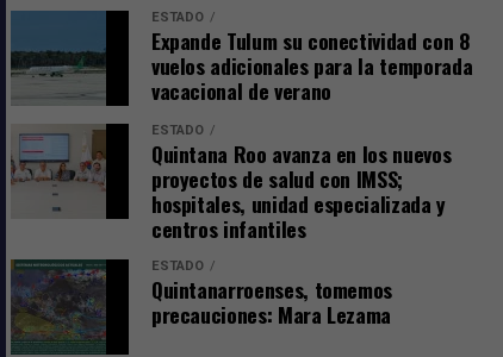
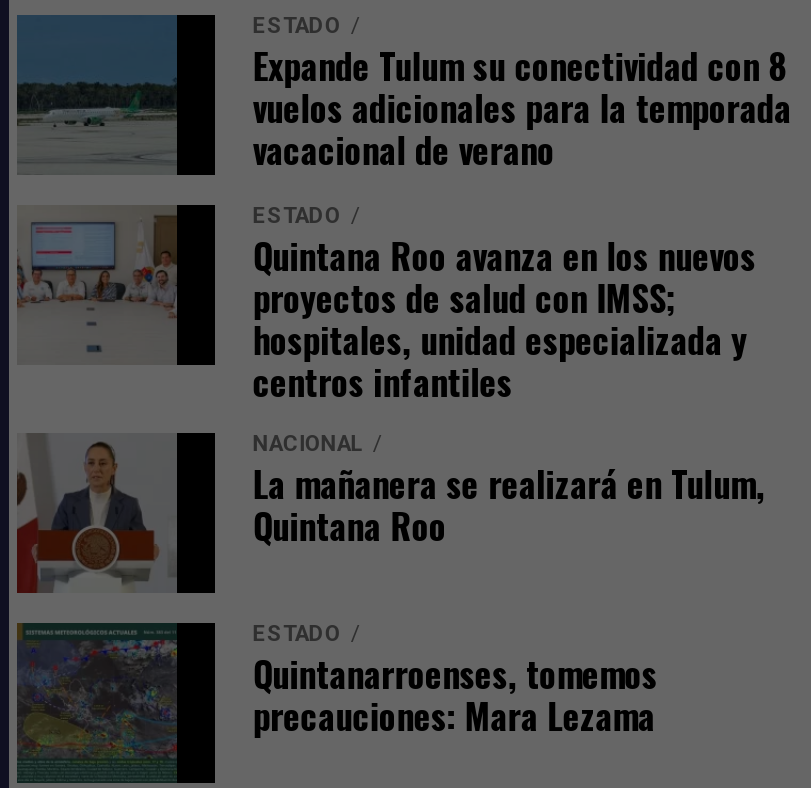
+ [image]
+ NACIONAL
+ La mañanera se realizará en Tulum,
+ Quintana Roo
